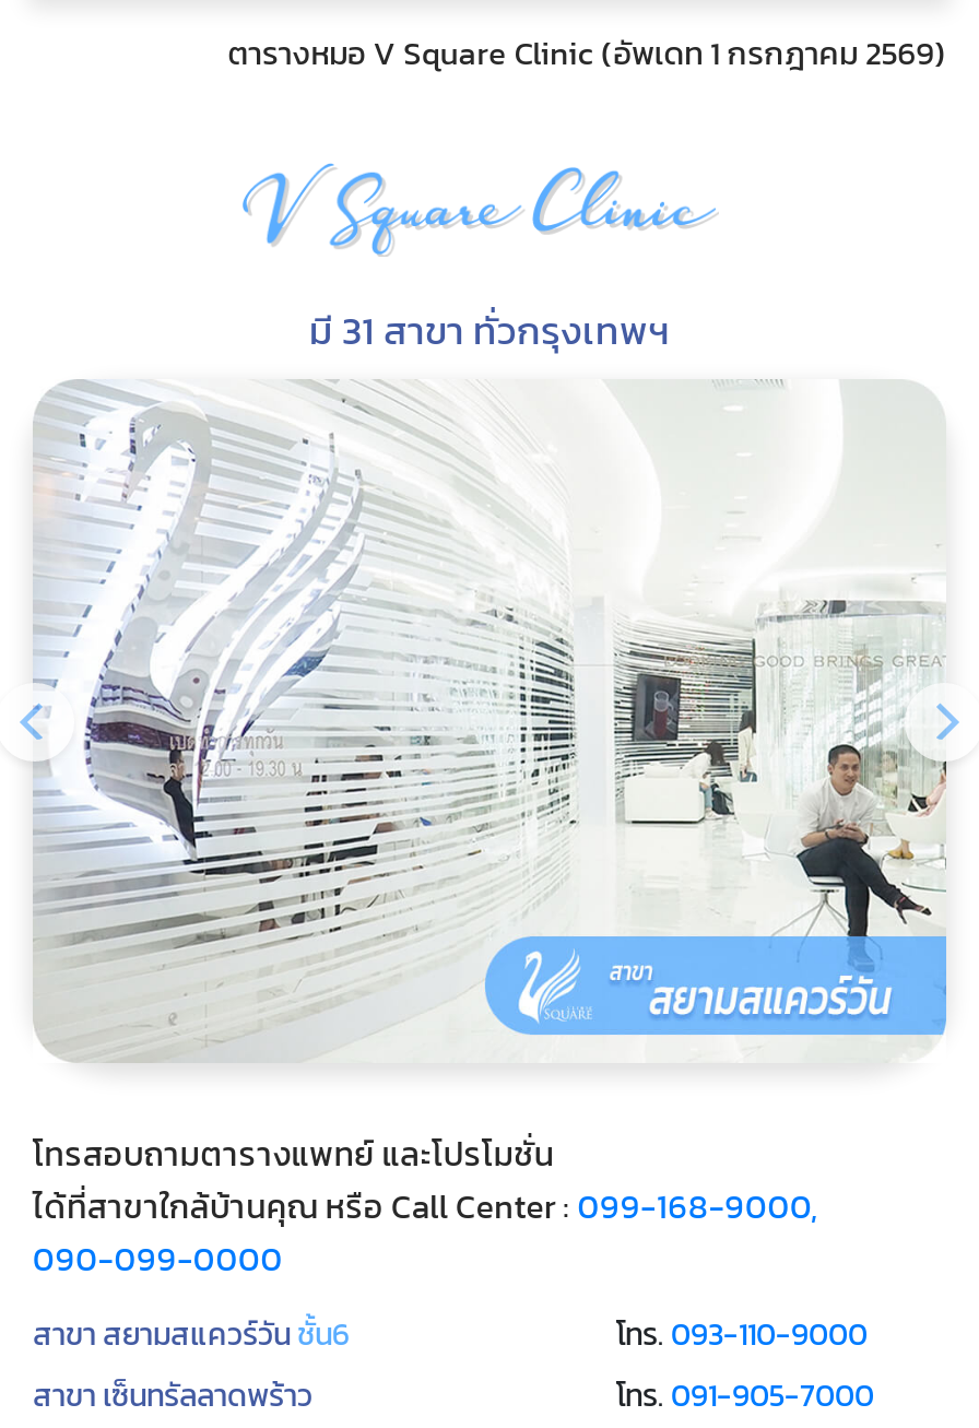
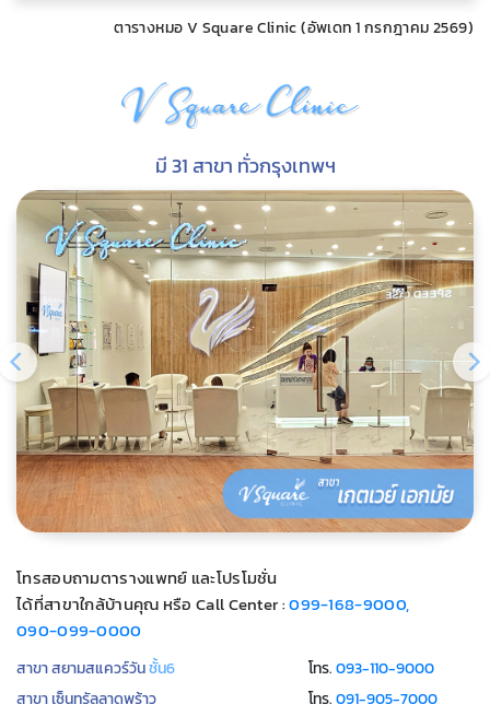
- [image]
+ [image]
